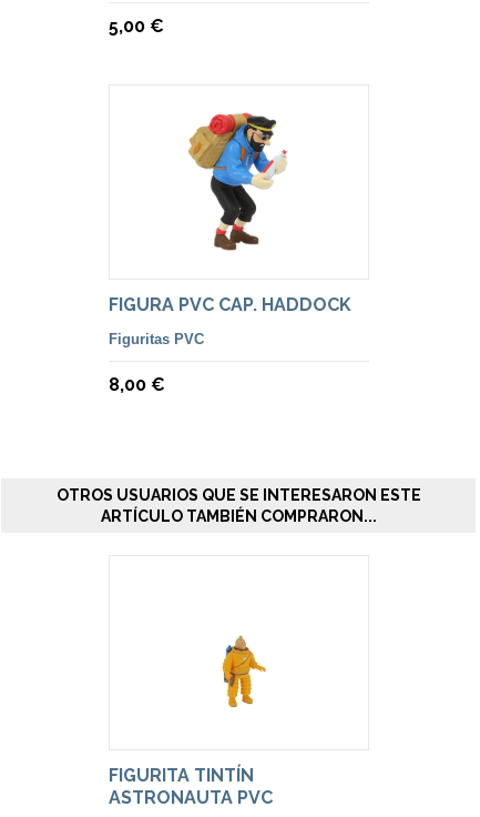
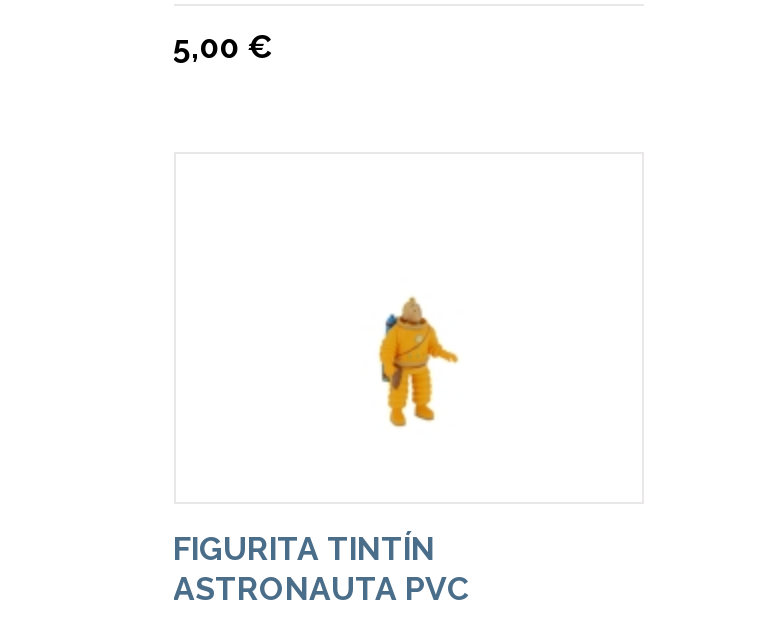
- [image]
- FIGURA PVC CAP. HADDOCK
- Figuritas PVC
- 8,00 €

- OTROS USUARIOS QUE SE INTERESARON ESTE
- ARTÍCULO TAMBIÉN COMPRARON...
